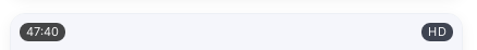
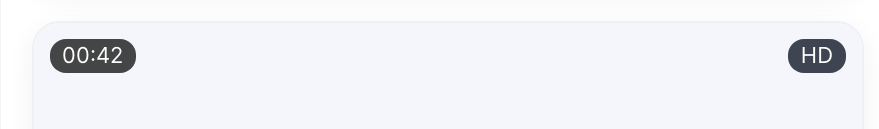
- 47:40
+ 00:42
